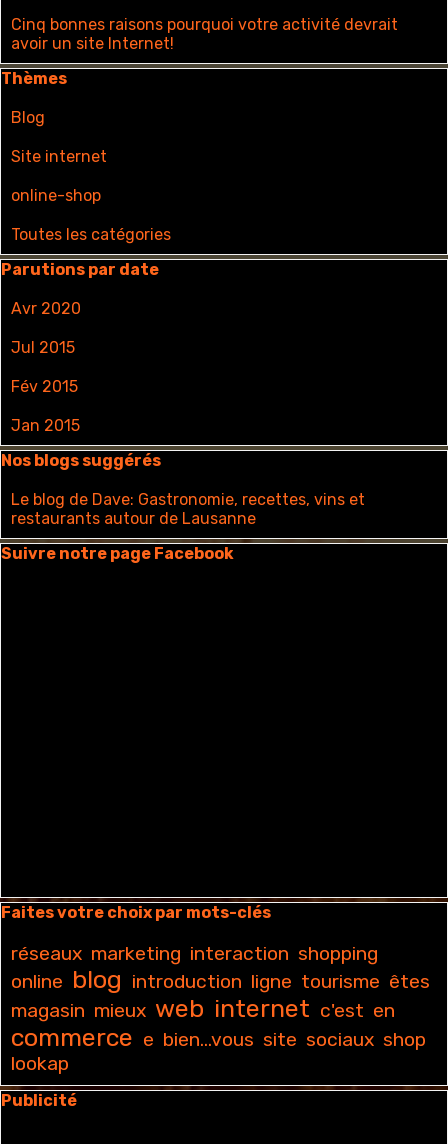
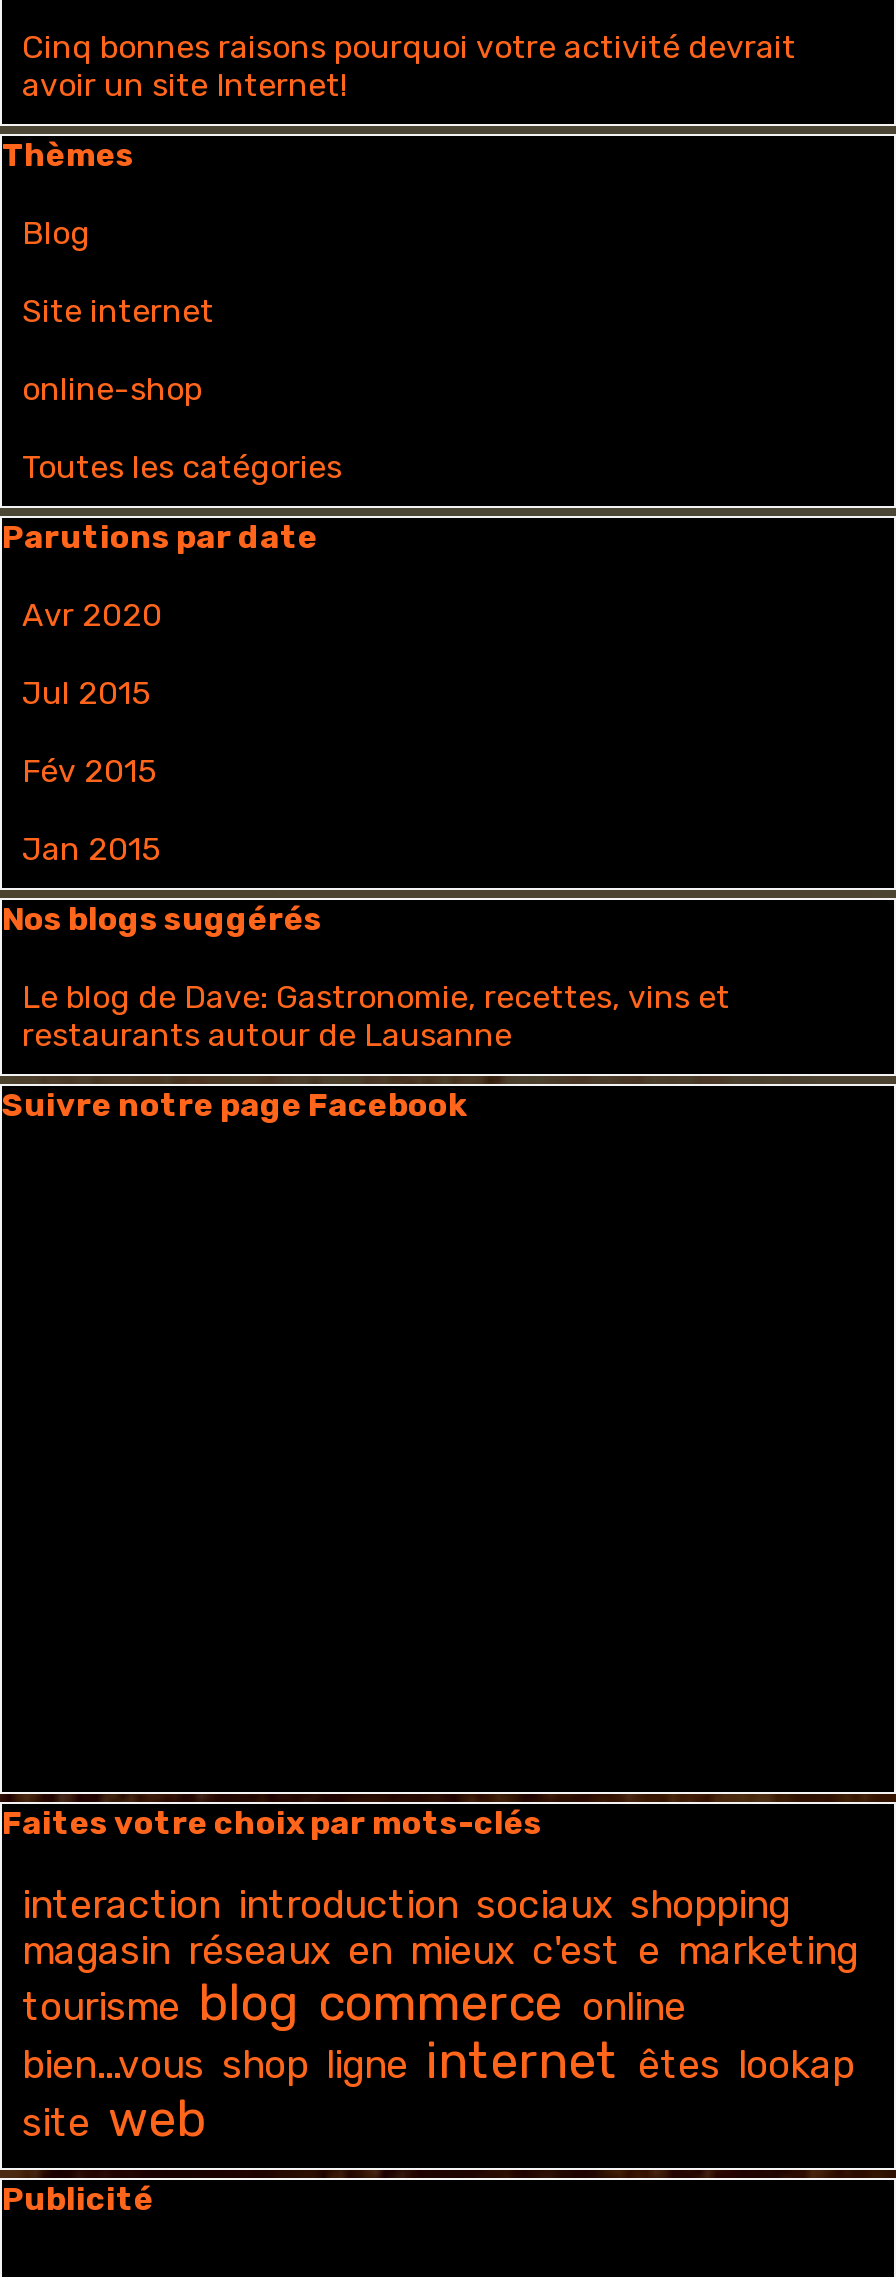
- réseaux marketing interaction shopping
- online blog introduction ligne tourisme êtes
- magasin mieux web internet c'est en
- commerce e bien...vous site sociaux shop
- lookap
+ interaction introduction sociaux shopping
+ magasin réseaux en mieux c'est e marketing
+ tourisme blog commerce online
+ bien...vous shop ligne internet êtes lookap
+ site web
